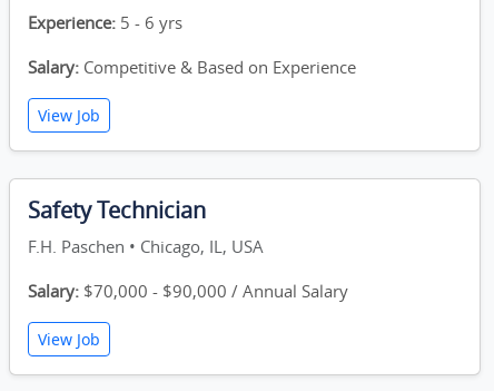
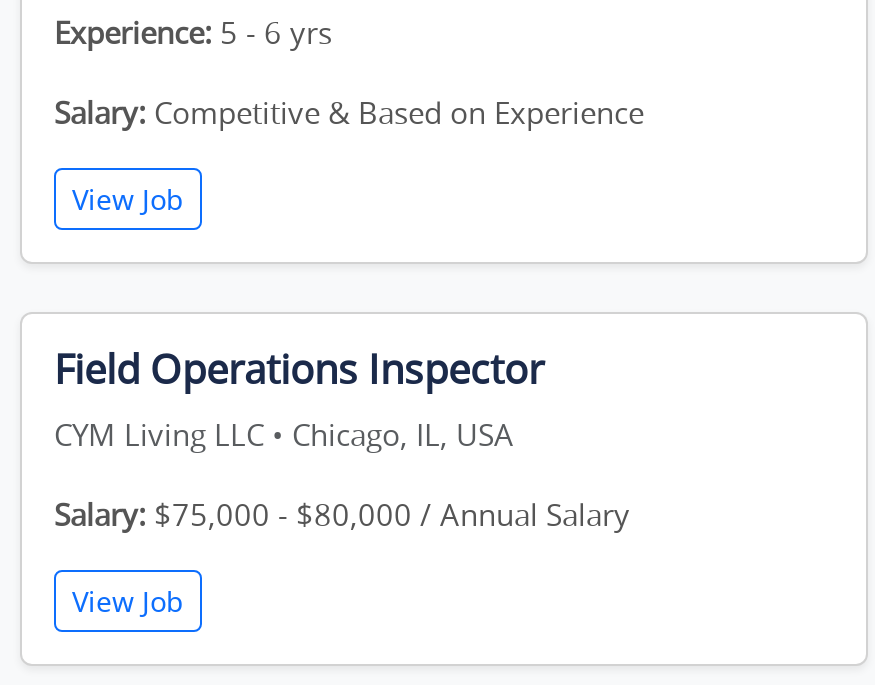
- Safety Technician
- F.H. Paschen • Chicago, IL, USA
+ Field Operations Inspector
+ CYM Living LLC • Chicago, IL, USA

- Salary: $70,000 - $90,000 / Annual Salary
+ Salary: $75,000 - $80,000 / Annual Salary
